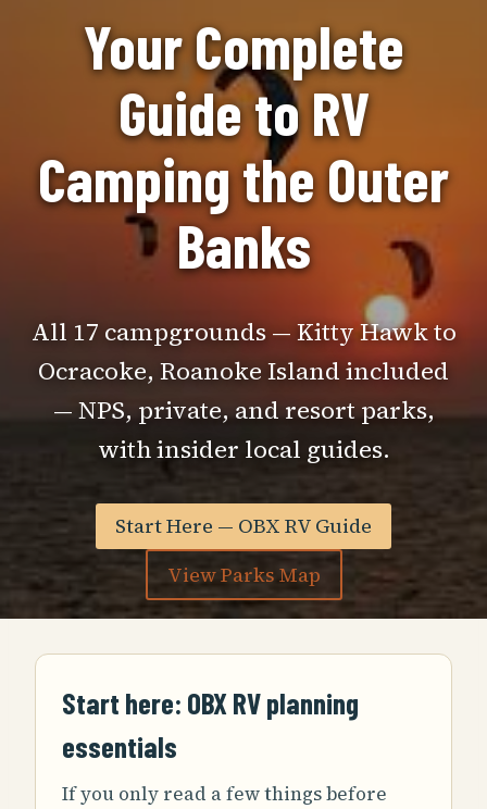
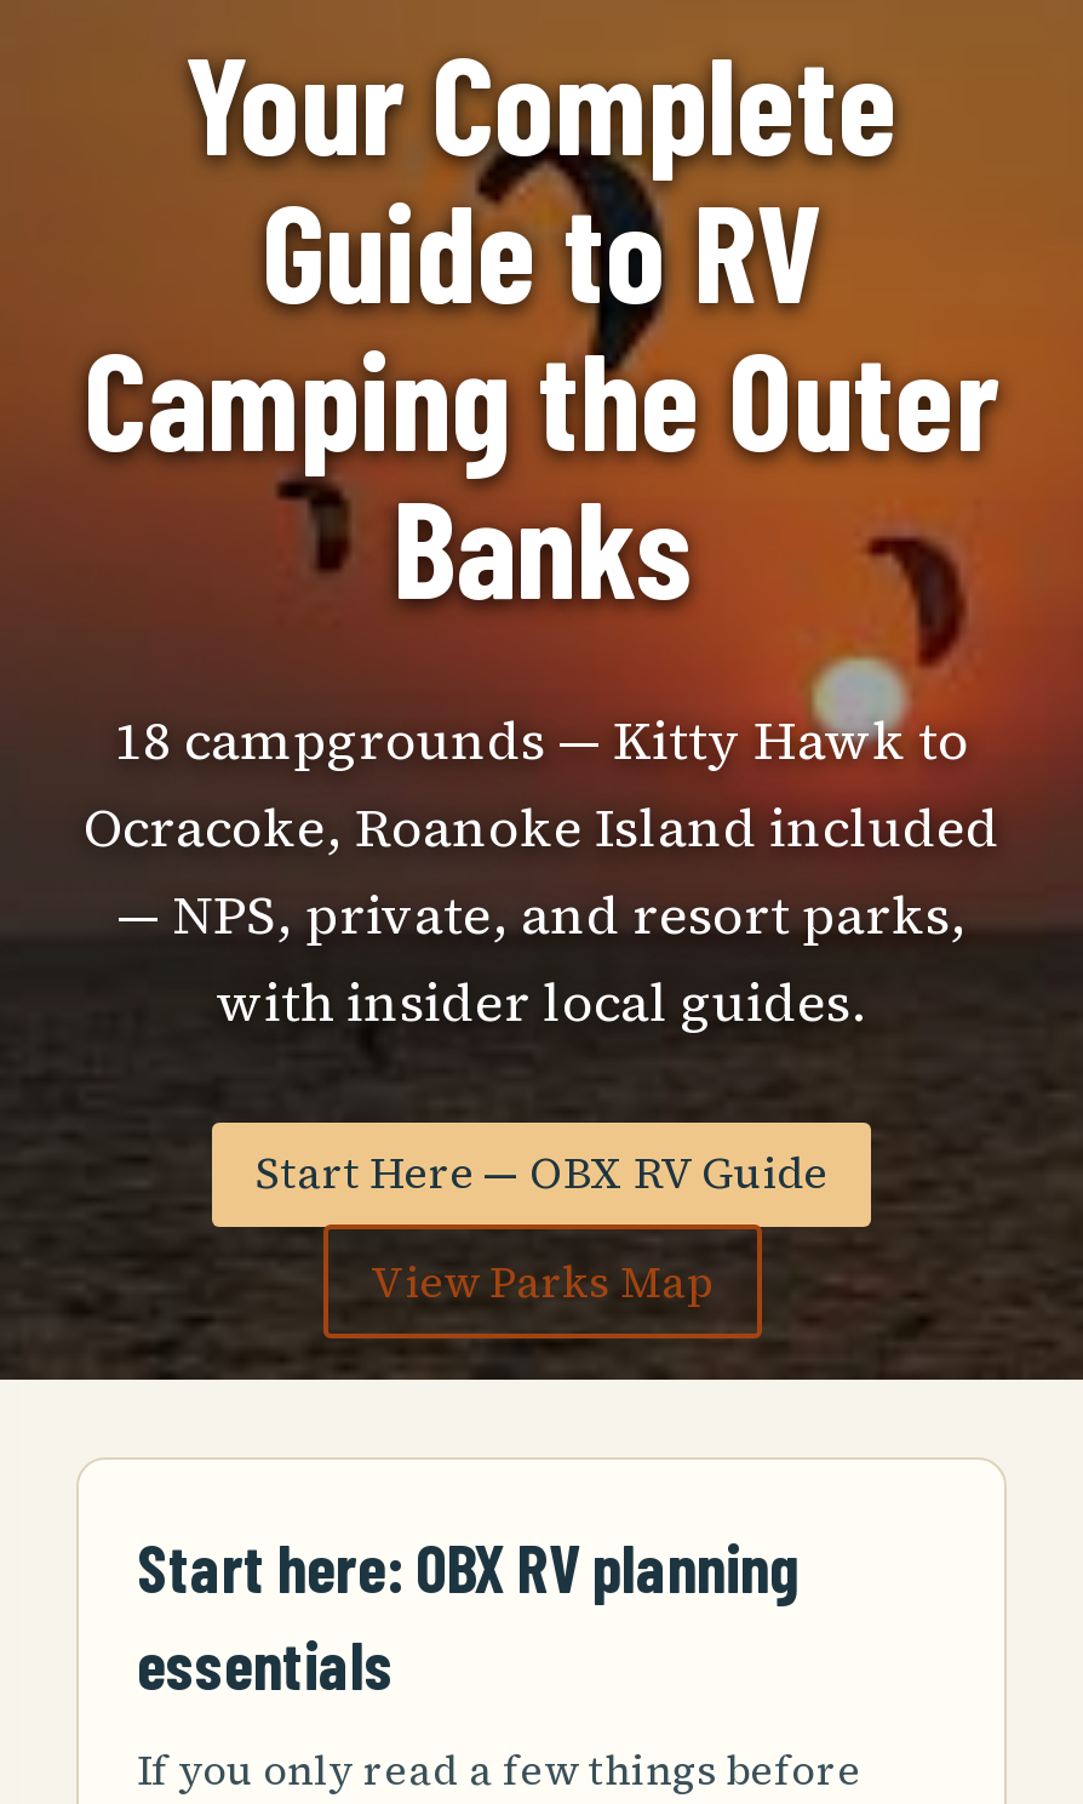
- All 17 campgrounds — Kitty Hawk to
+ 18 campgrounds — Kitty Hawk to
